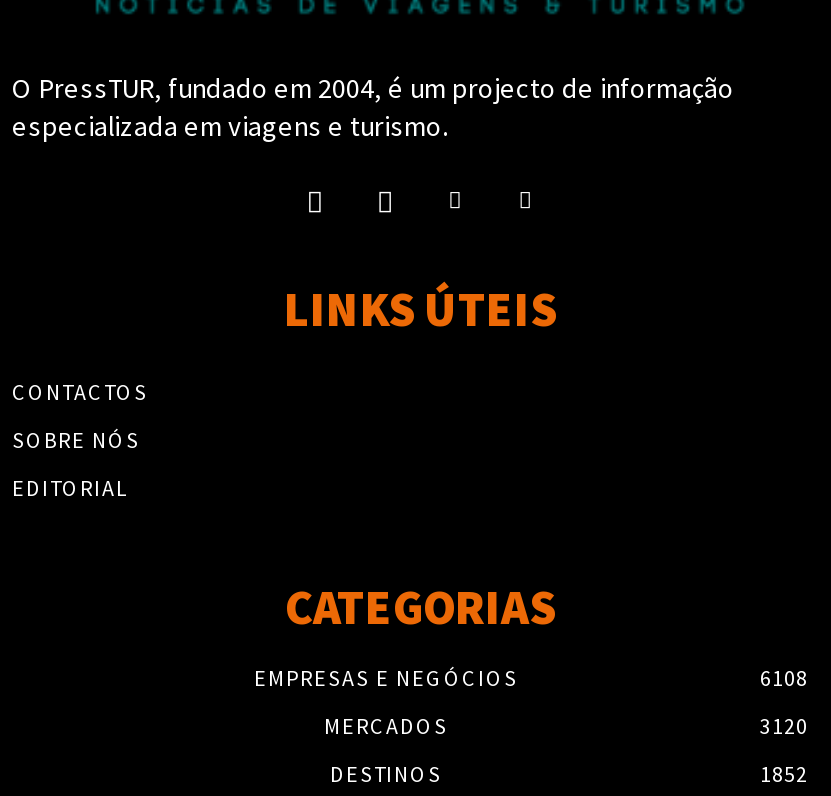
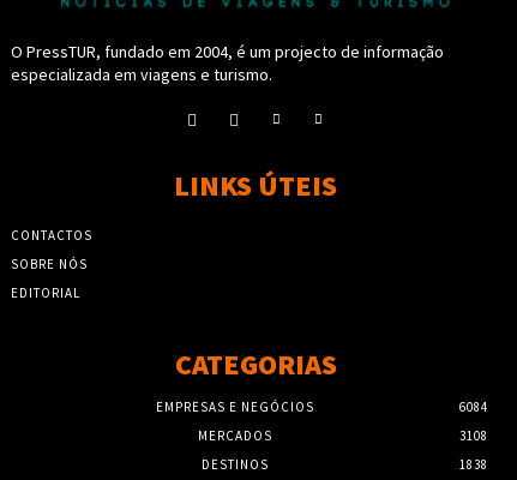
- 6108
+ 6084

- 3120
+ 3108

- 1852
+ 1838
